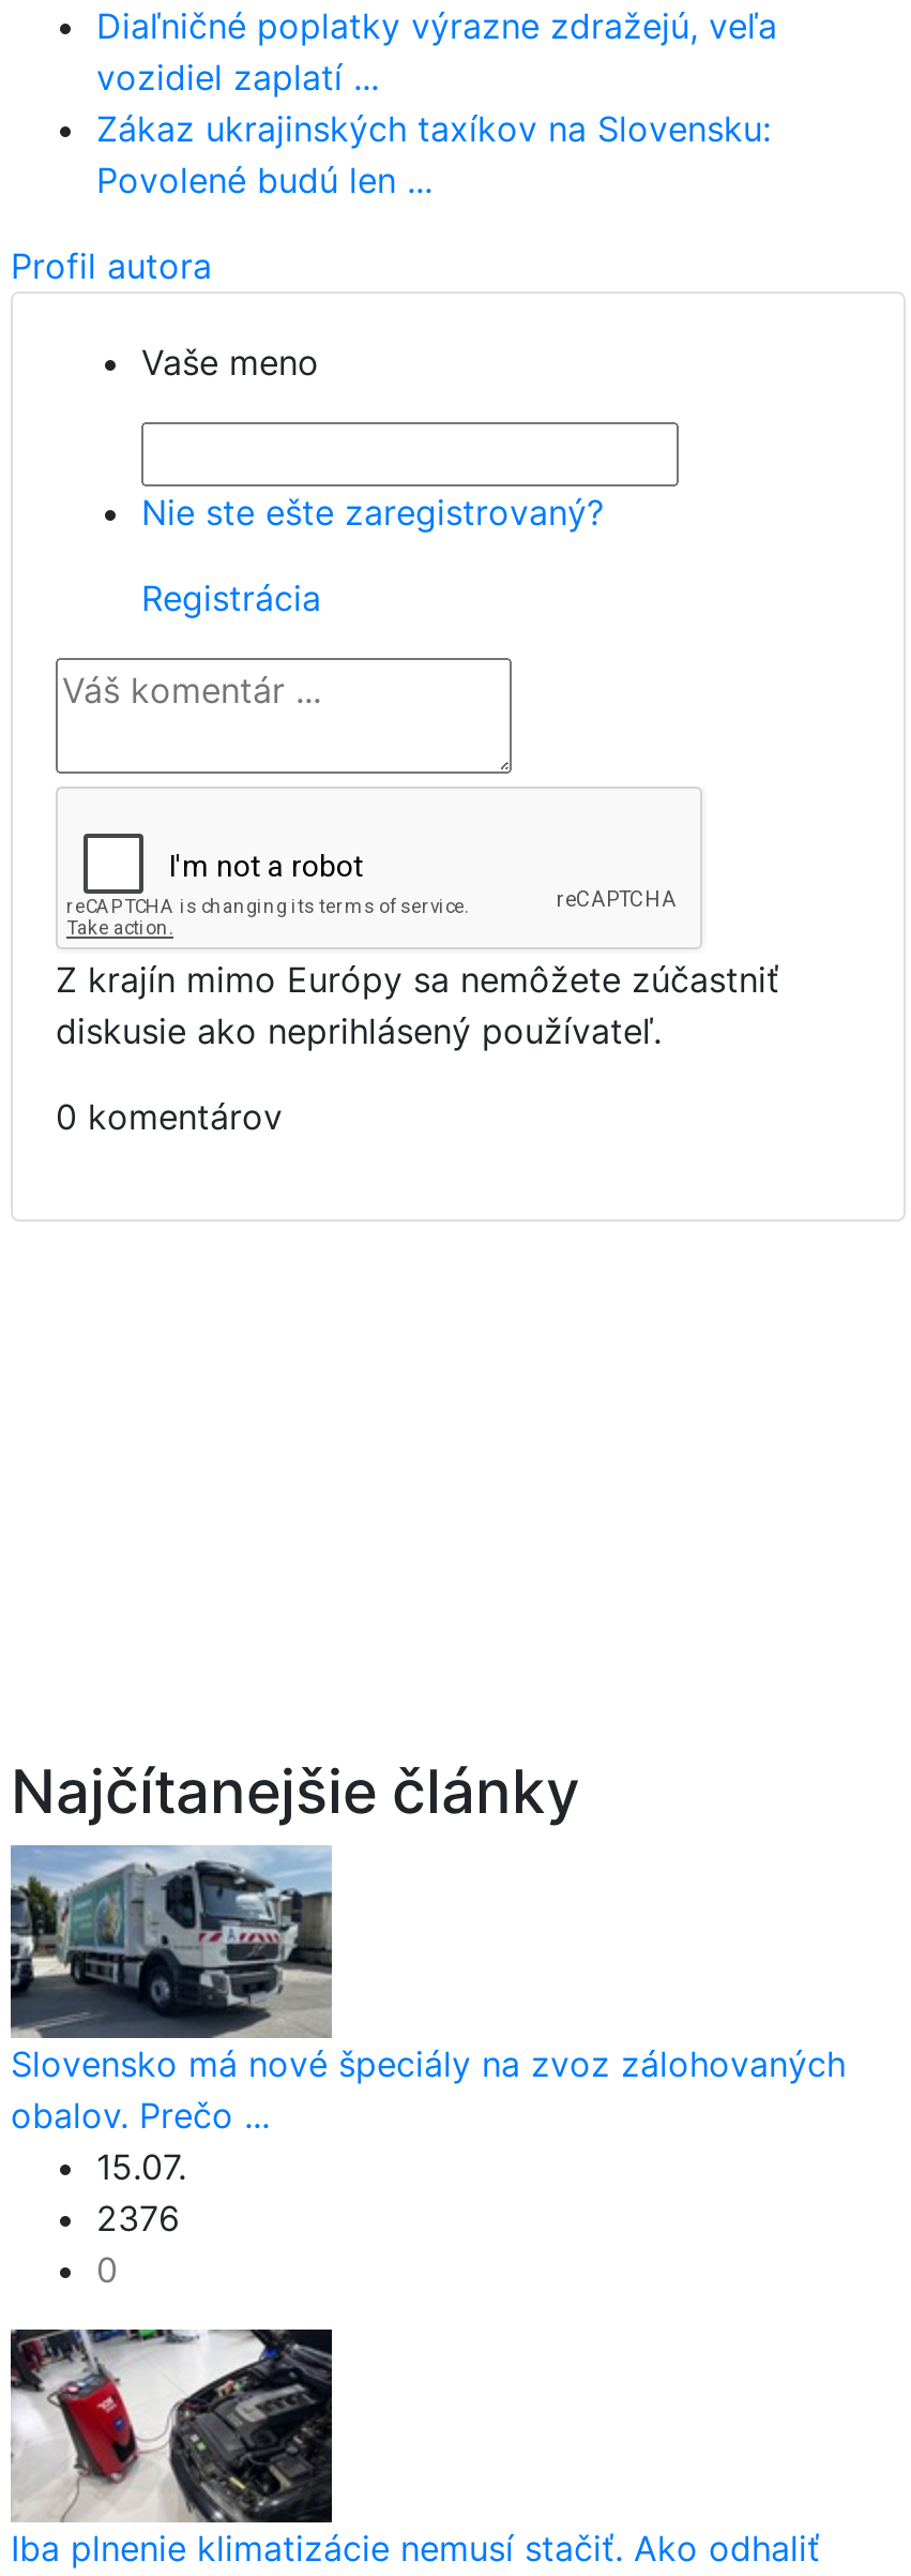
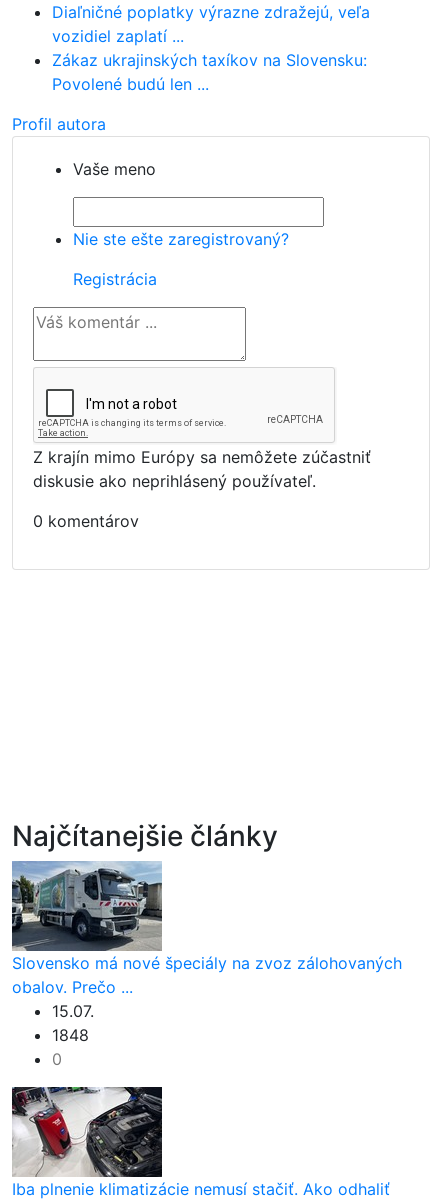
- 2376
+ 1848
